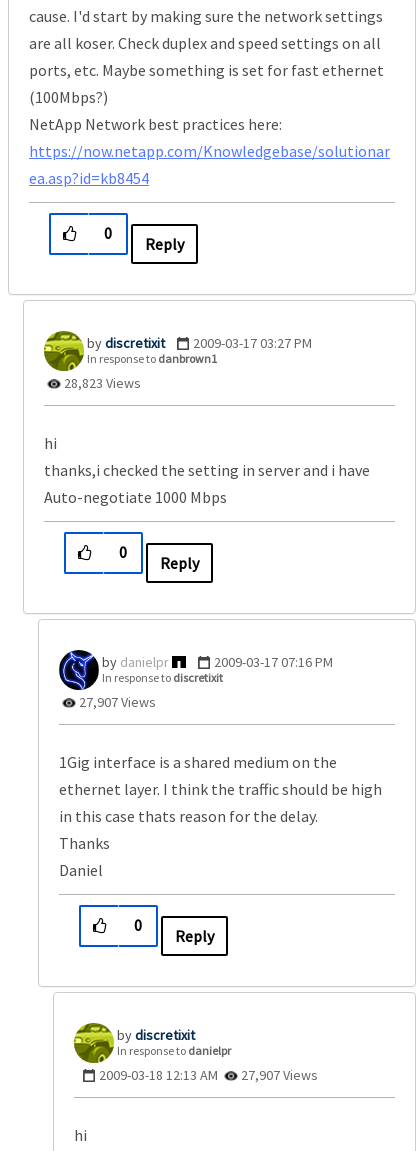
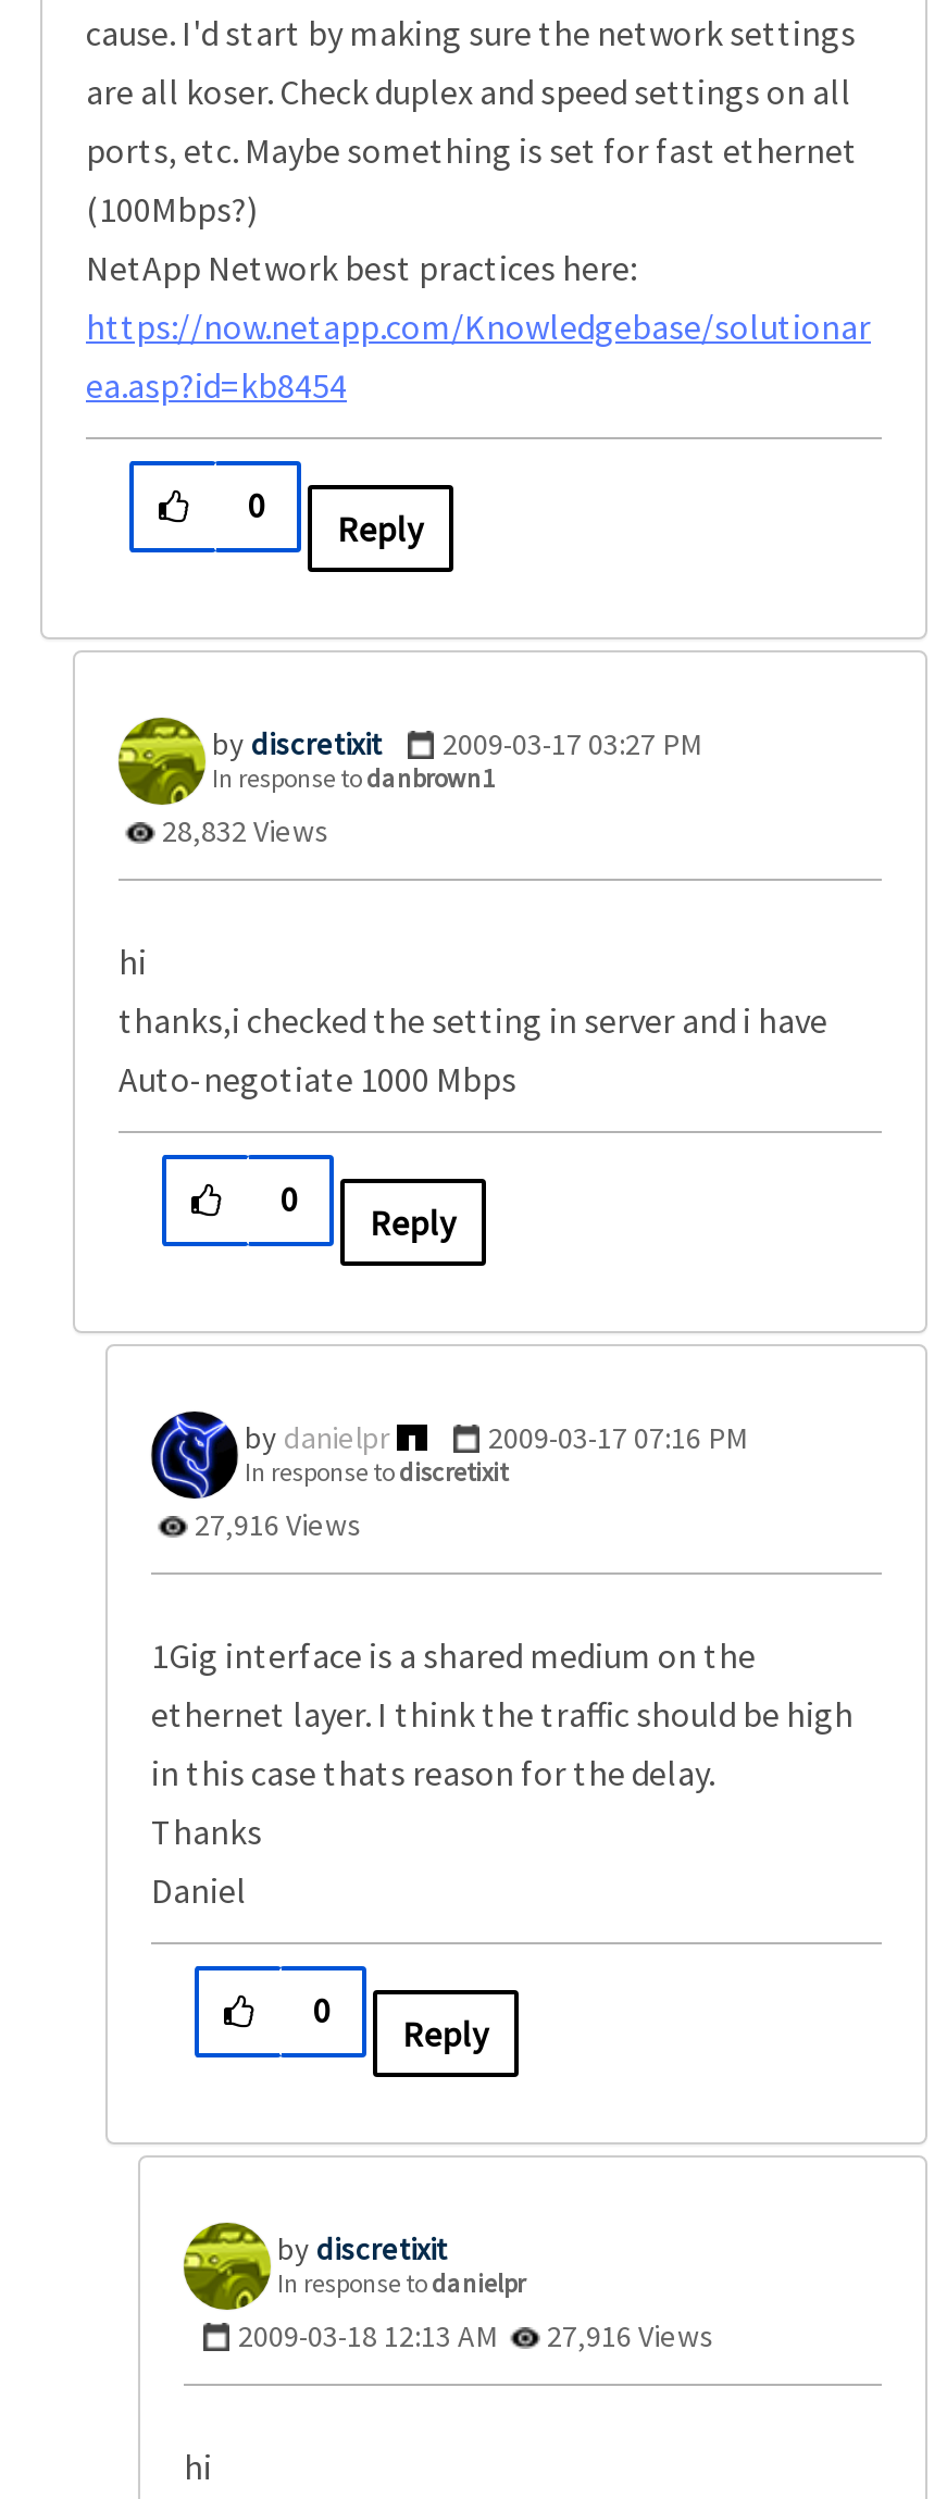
- 28,823 Views
+ 28,832 Views

- 27,907 Views
+ 27,916 Views

- 2009-03-18 12:13 AM 27,907 Views
+ 2009-03-18 12:13 AM 27,916 Views
